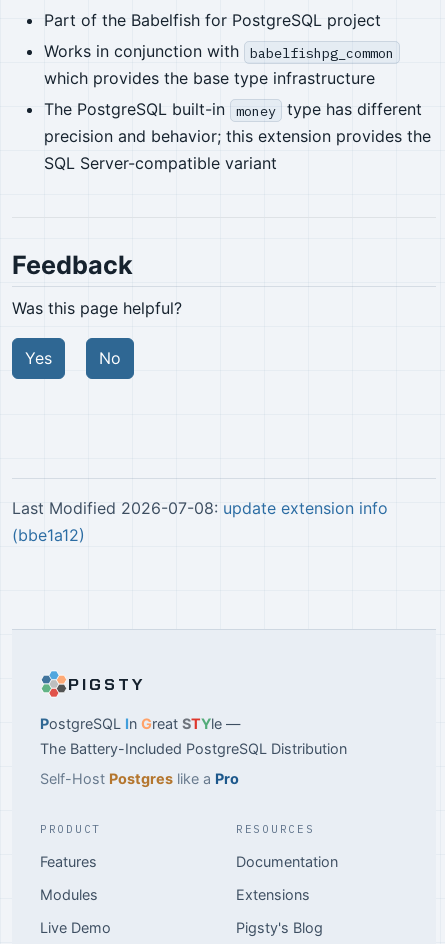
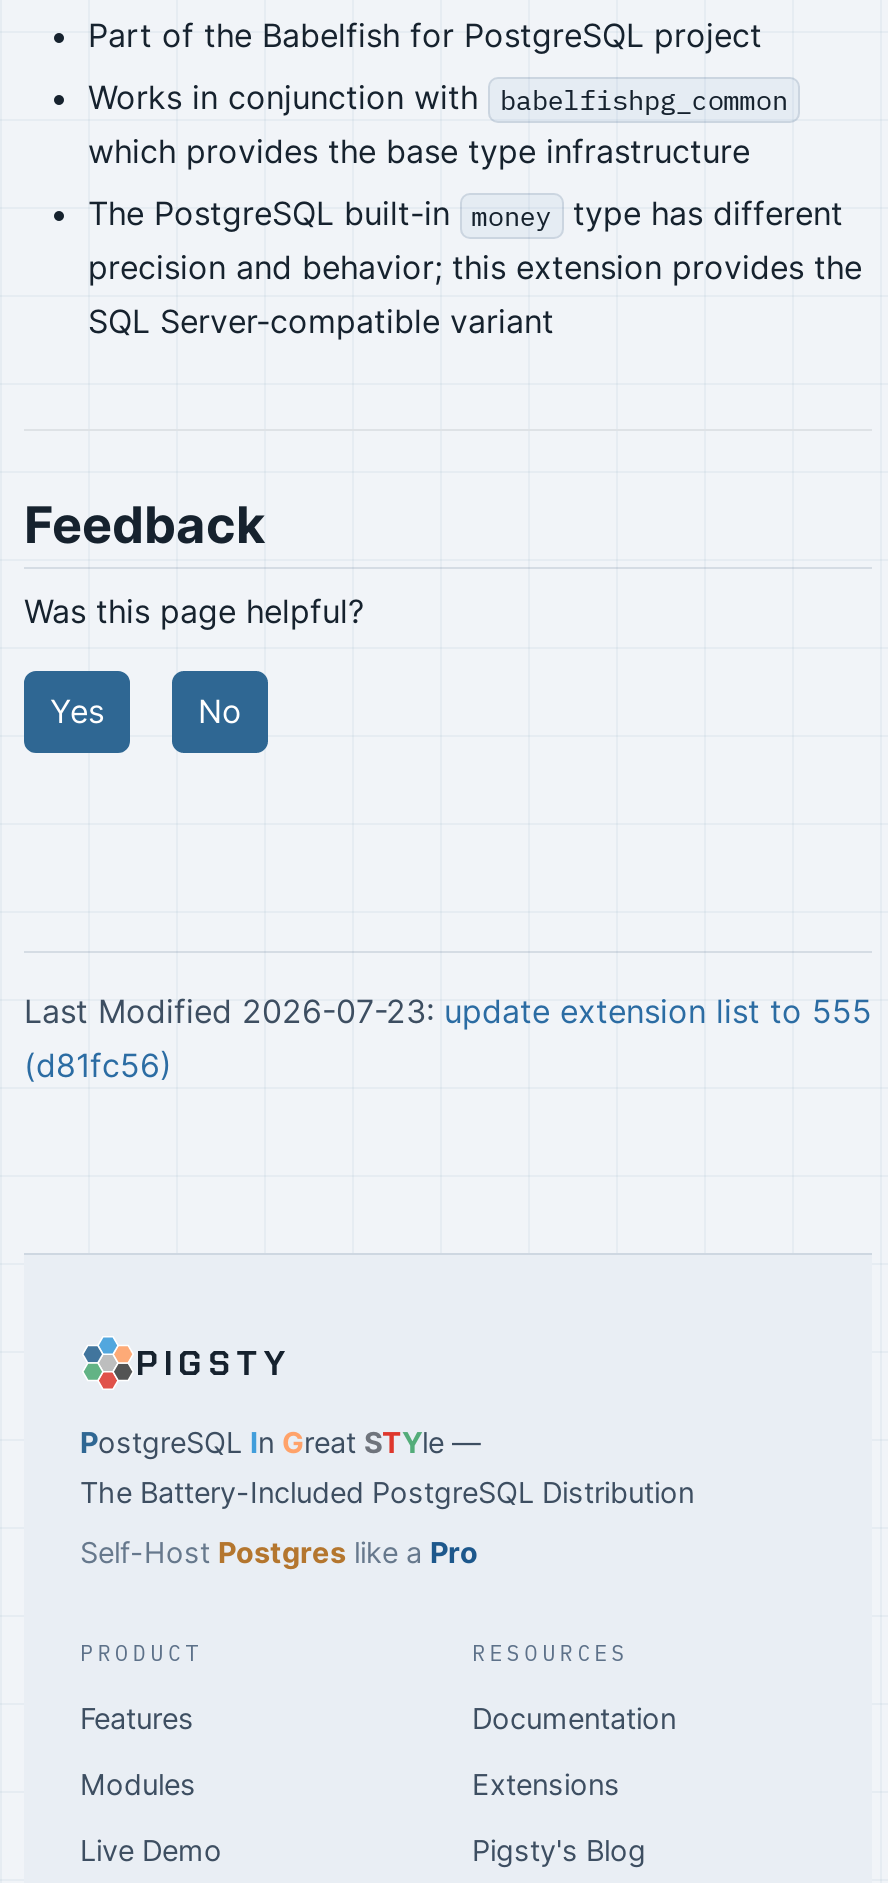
- Last Modified 2026-07-08: update extension info
- (bbe1a12)
+ Last Modified 2026-07-23: update extension list to 555
+ (d81fc56)
